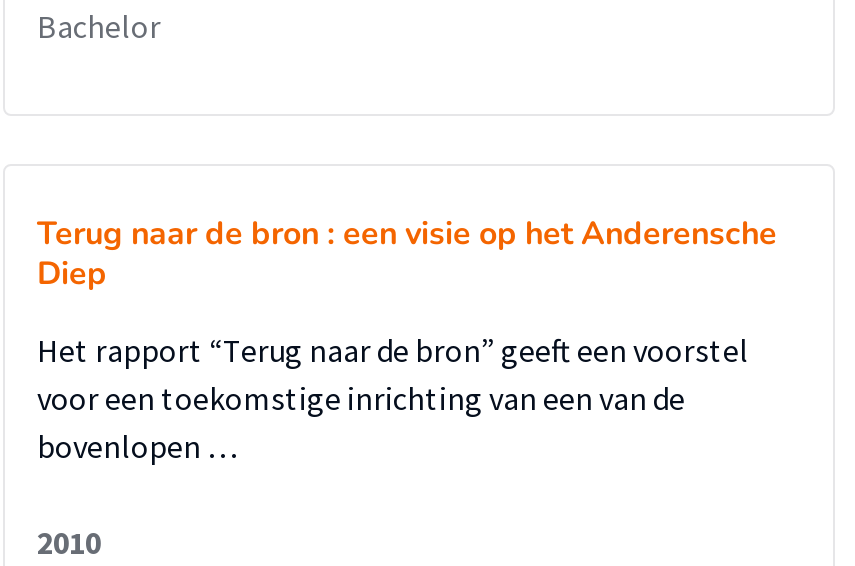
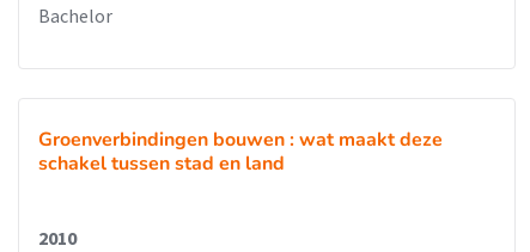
- Terug naar de bron : een visie op het Anderensche
- Diep
- Het rapport “Terug naar de bron” geeft een voorstel
- voor een toekomstige inrichting van een van de
- bovenlopen …
+ Groenverbindingen bouwen : wat maakt deze
+ schakel tussen stad en land
